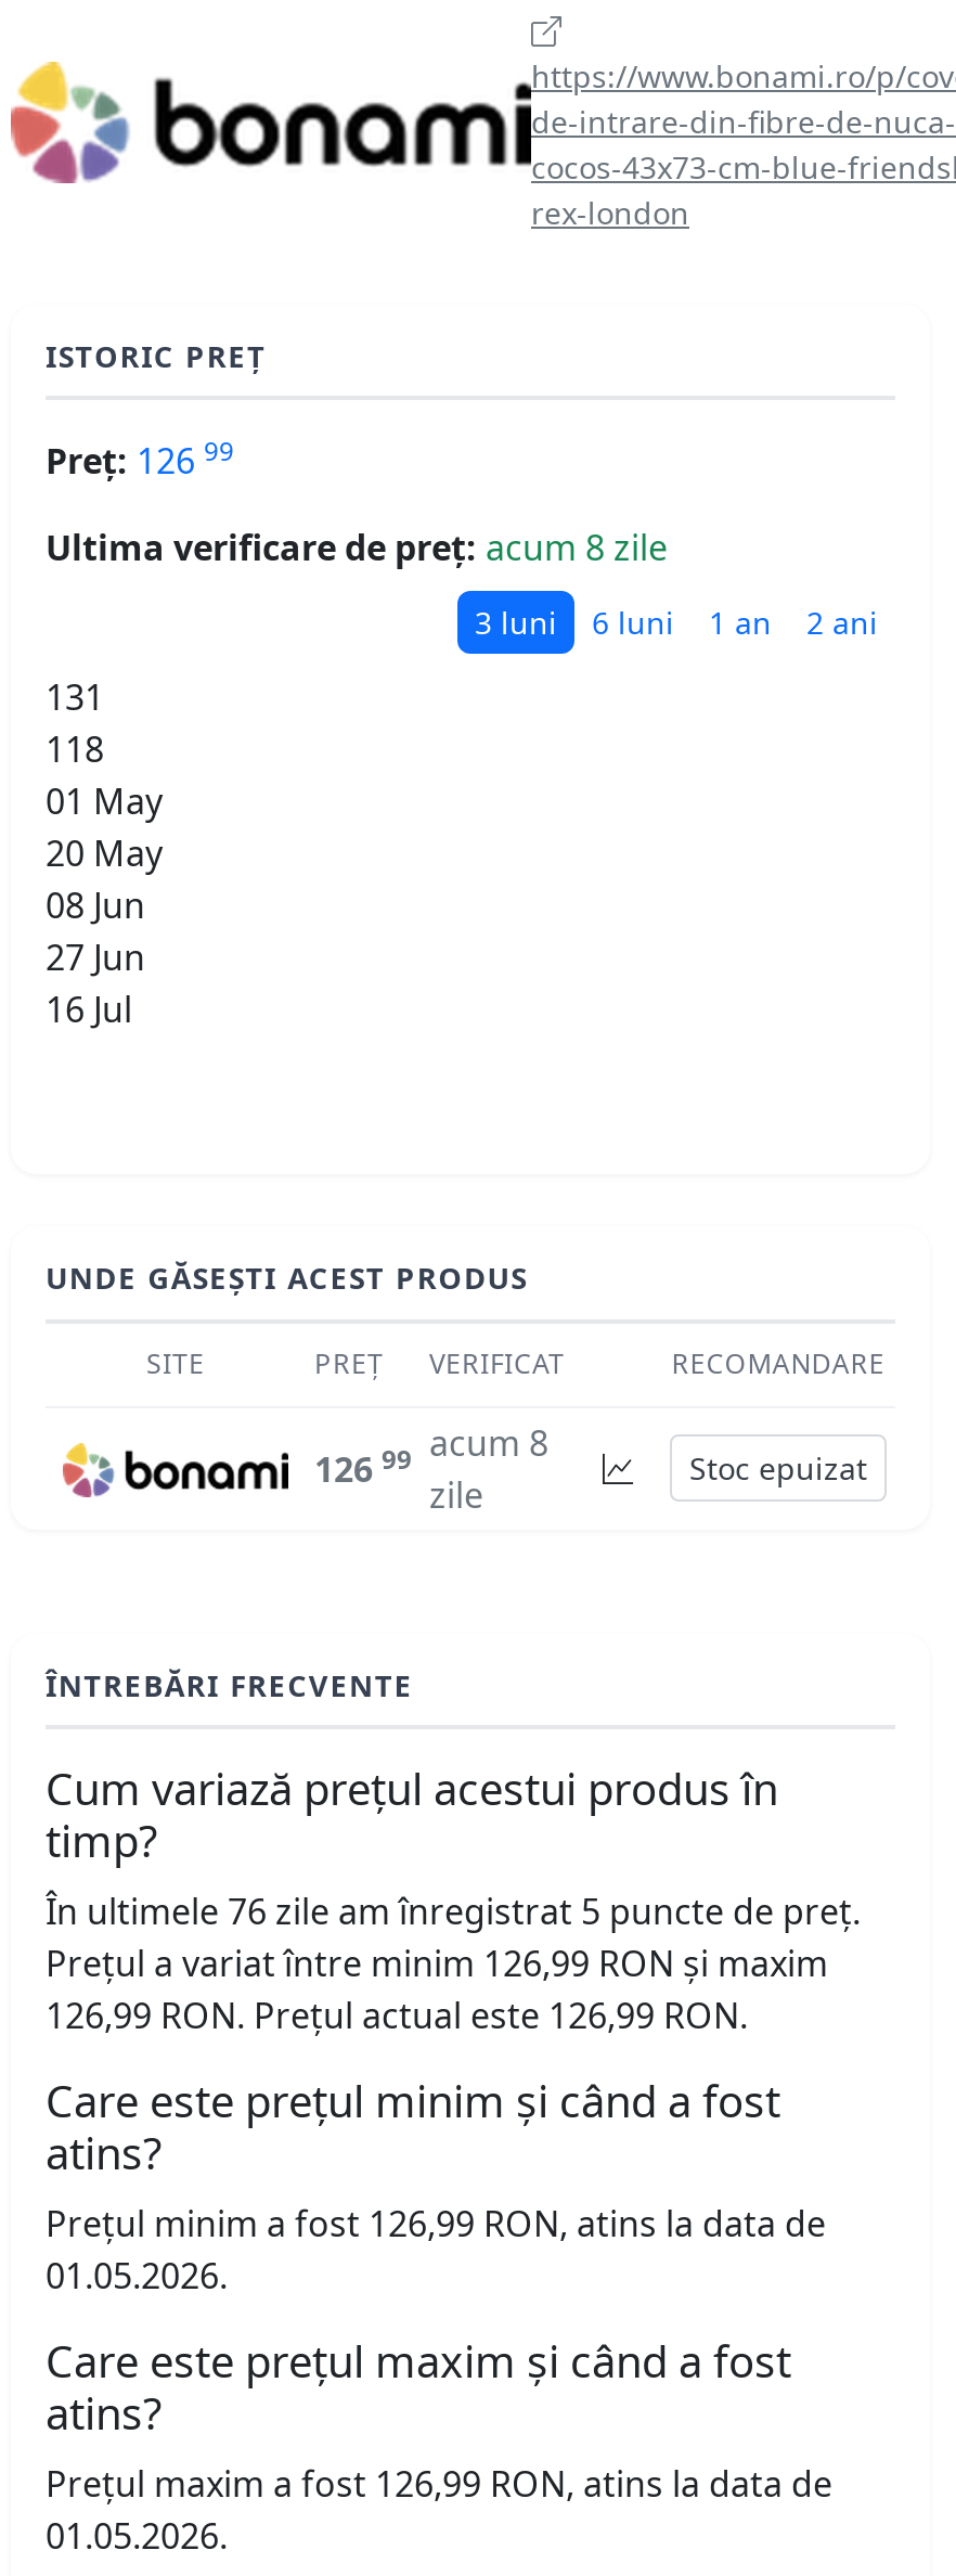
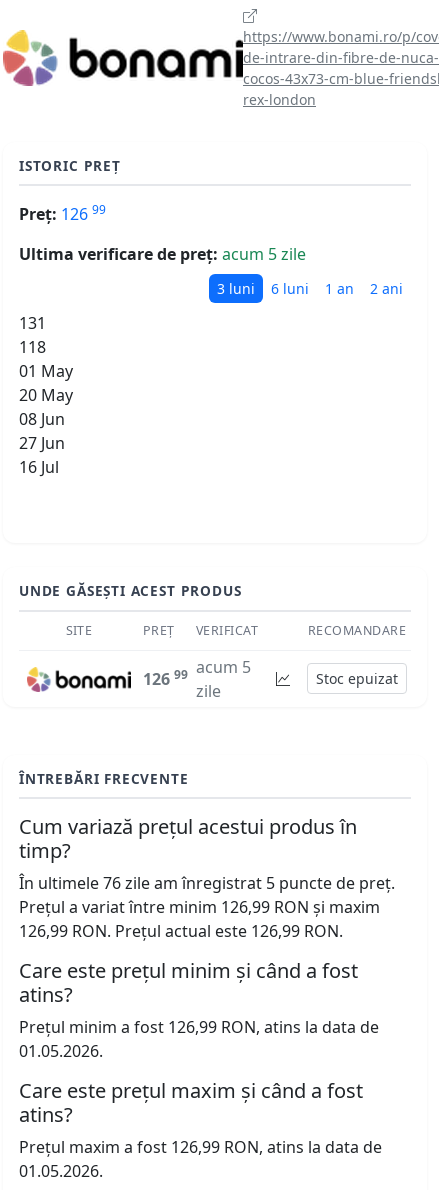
- Ultima verificare de preț: acum 8 zile
+ Ultima verificare de preț: acum 5 zile

- 126 99 acum 8
+ 126 99 acum 5
